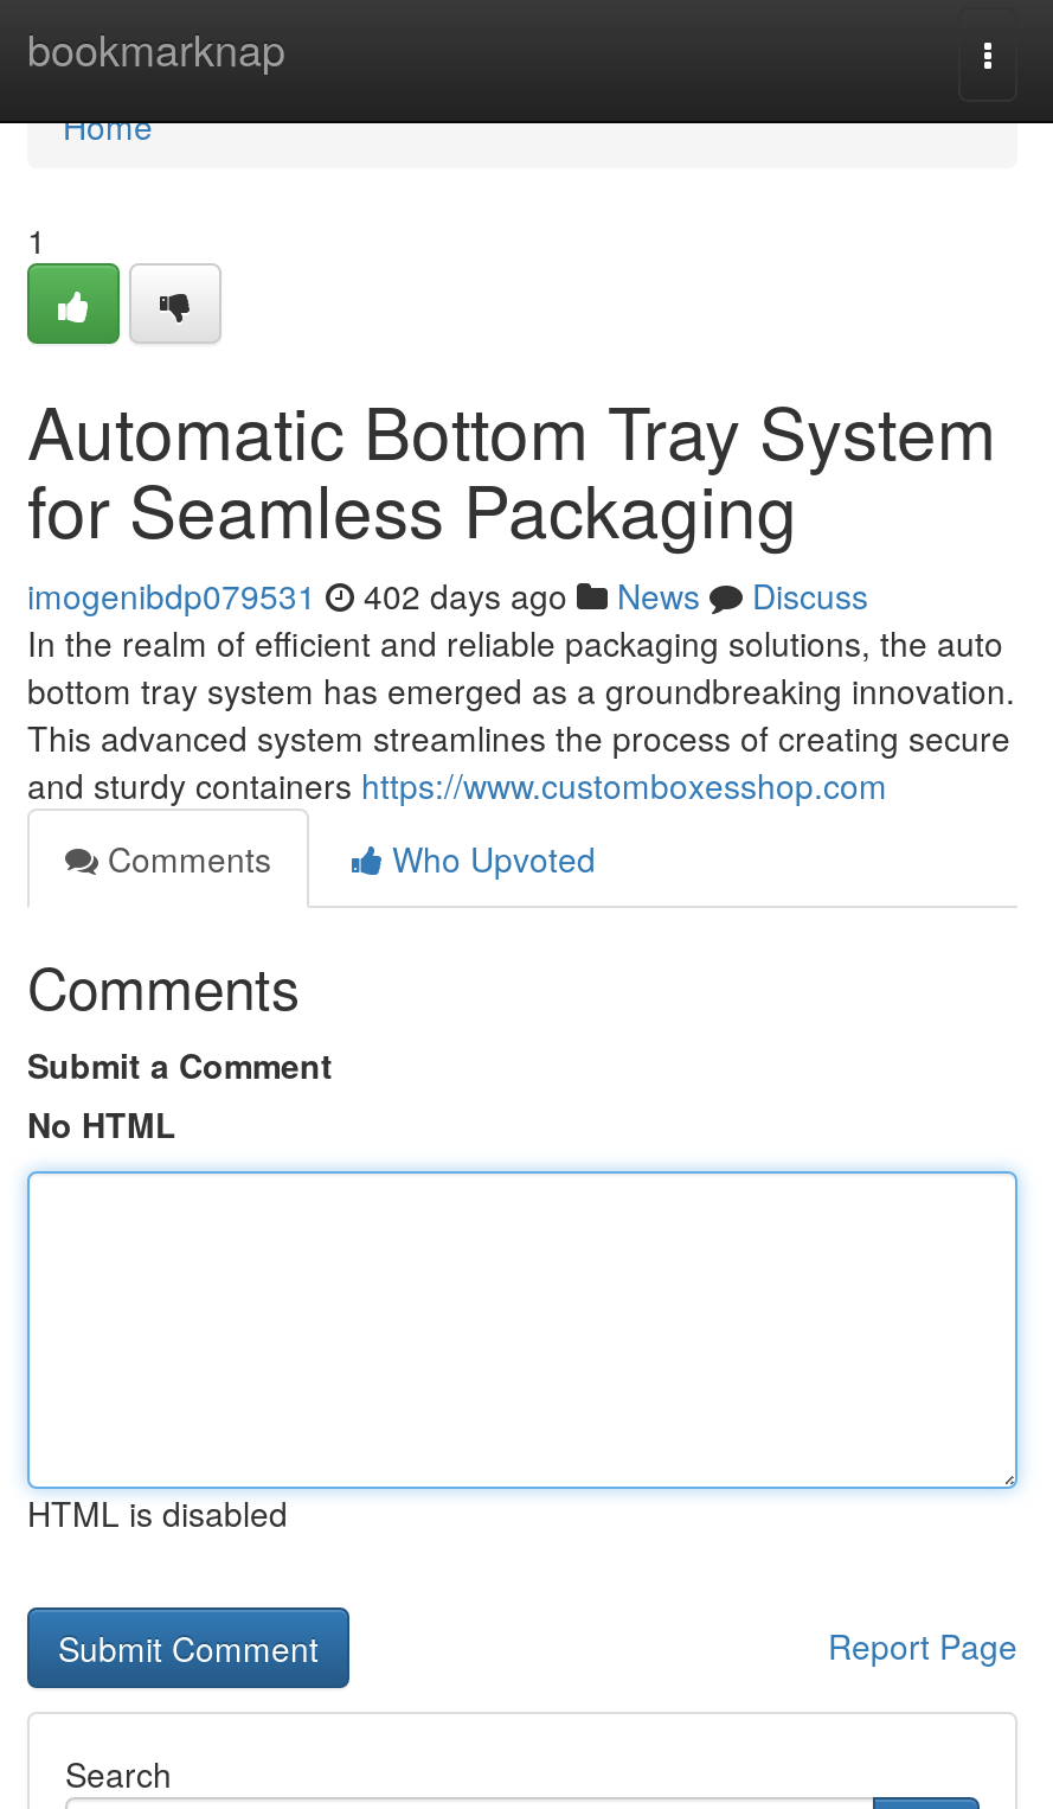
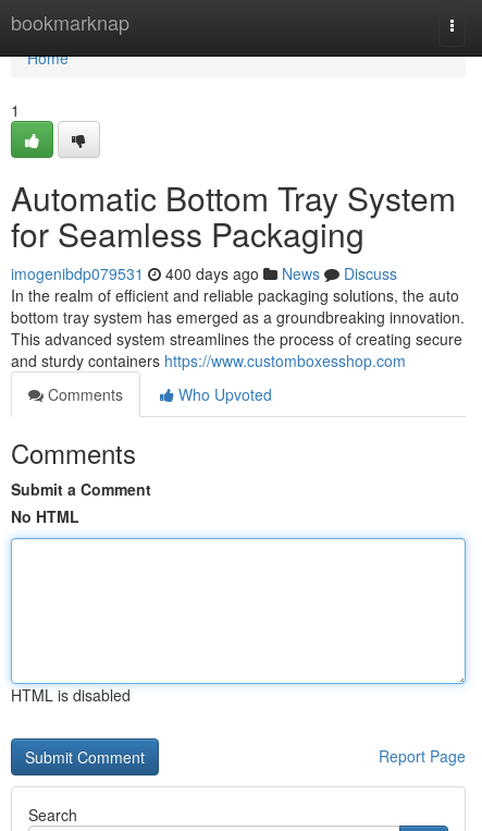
- imogenibdp079531 402 days ago News Discuss
+ imogenibdp079531 400 days ago News Discuss
